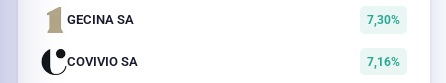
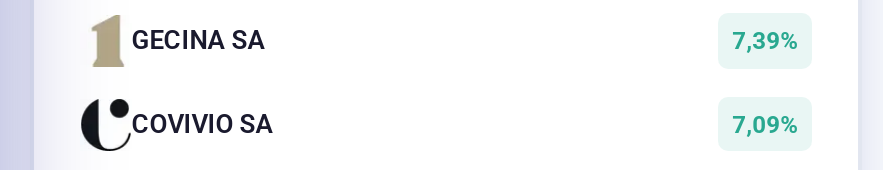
- 7,30%
+ 7,39%

- 7,16%
+ 7,09%
